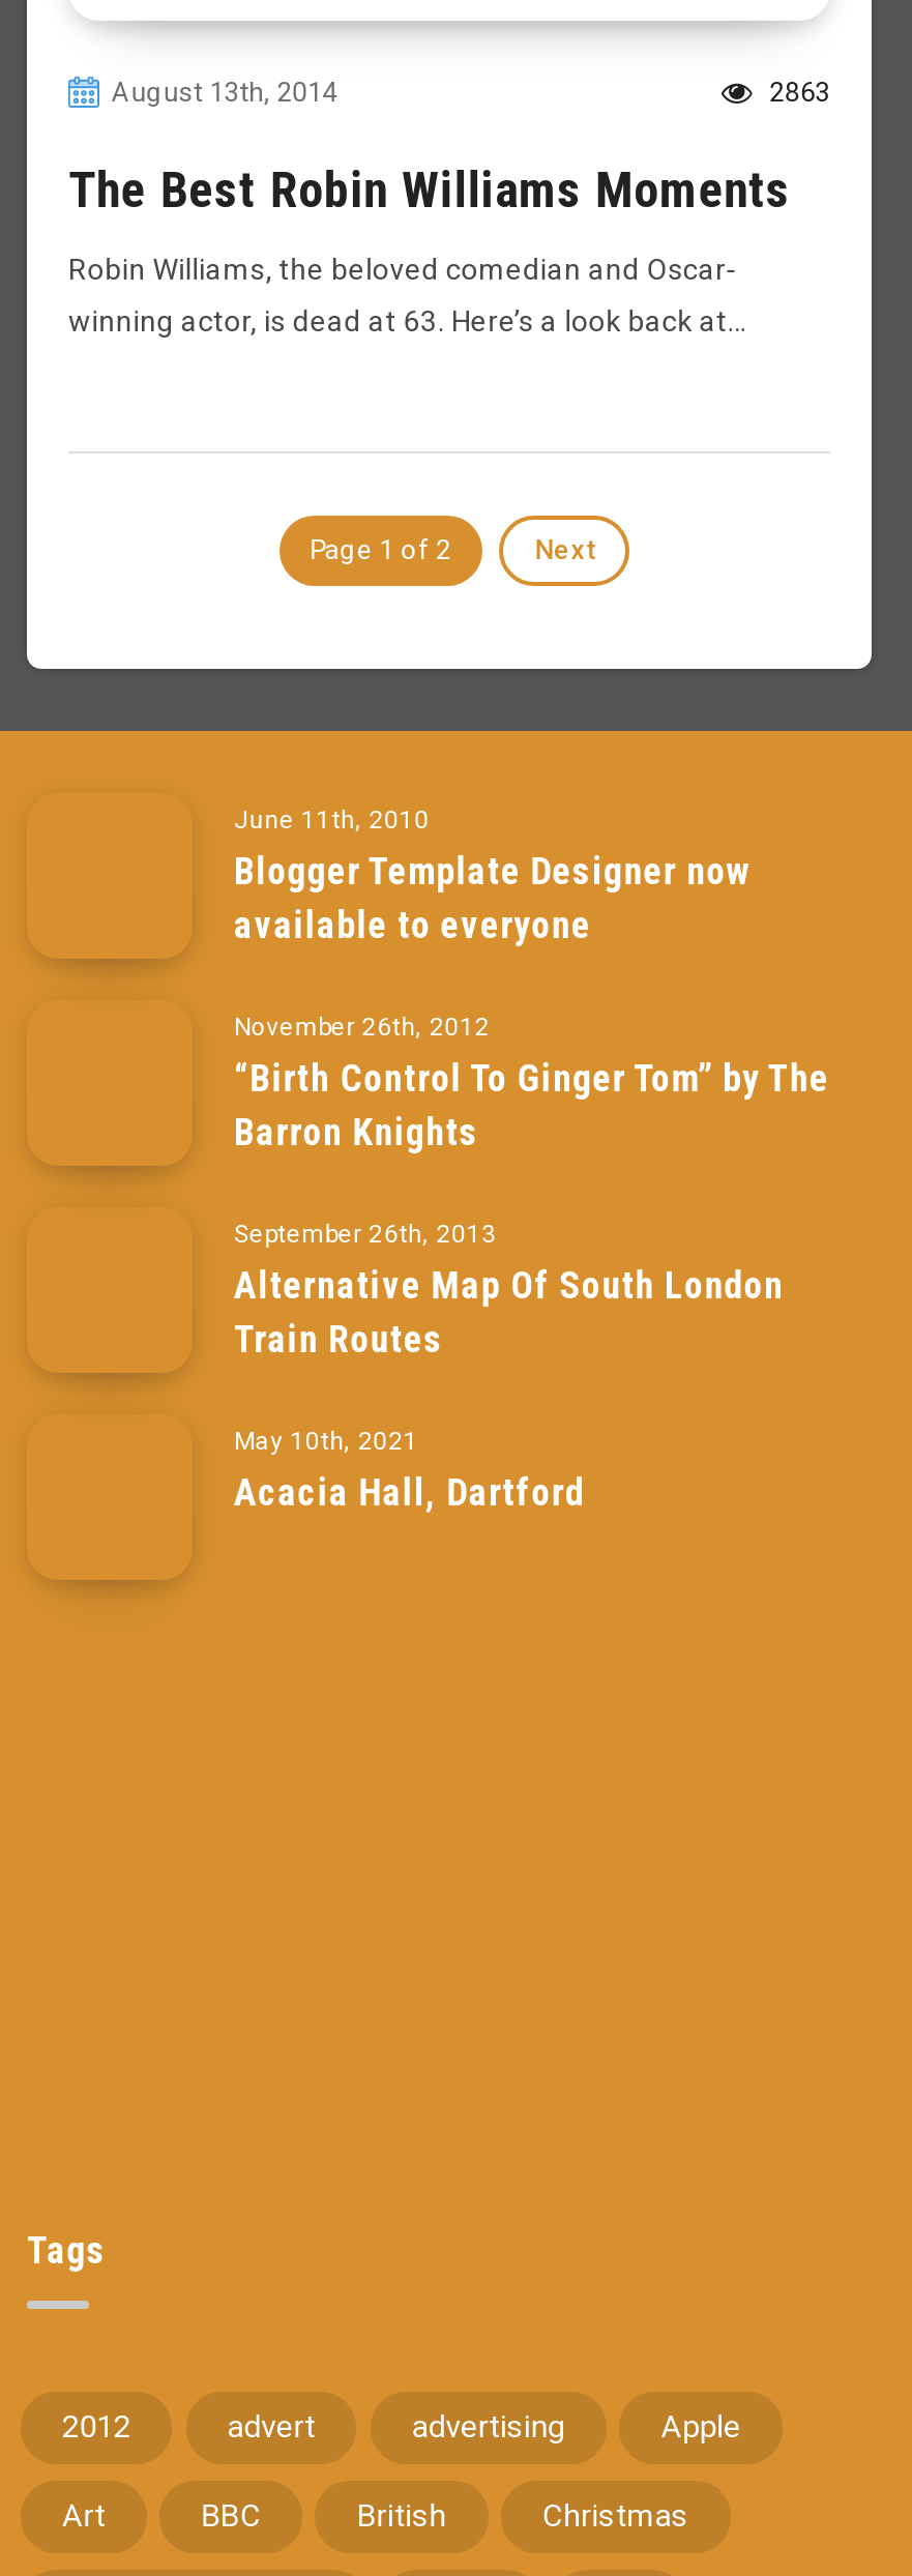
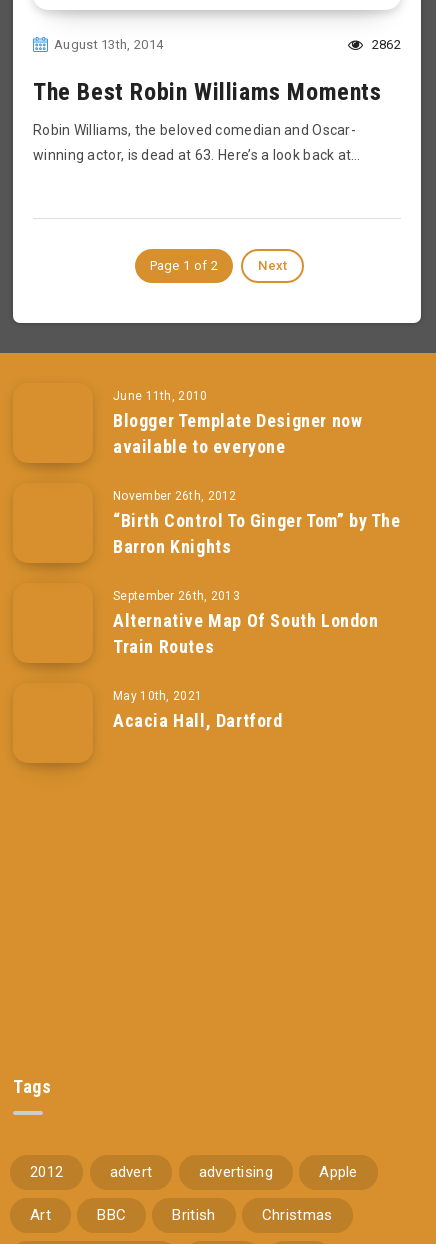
- 2863
+ 2862
